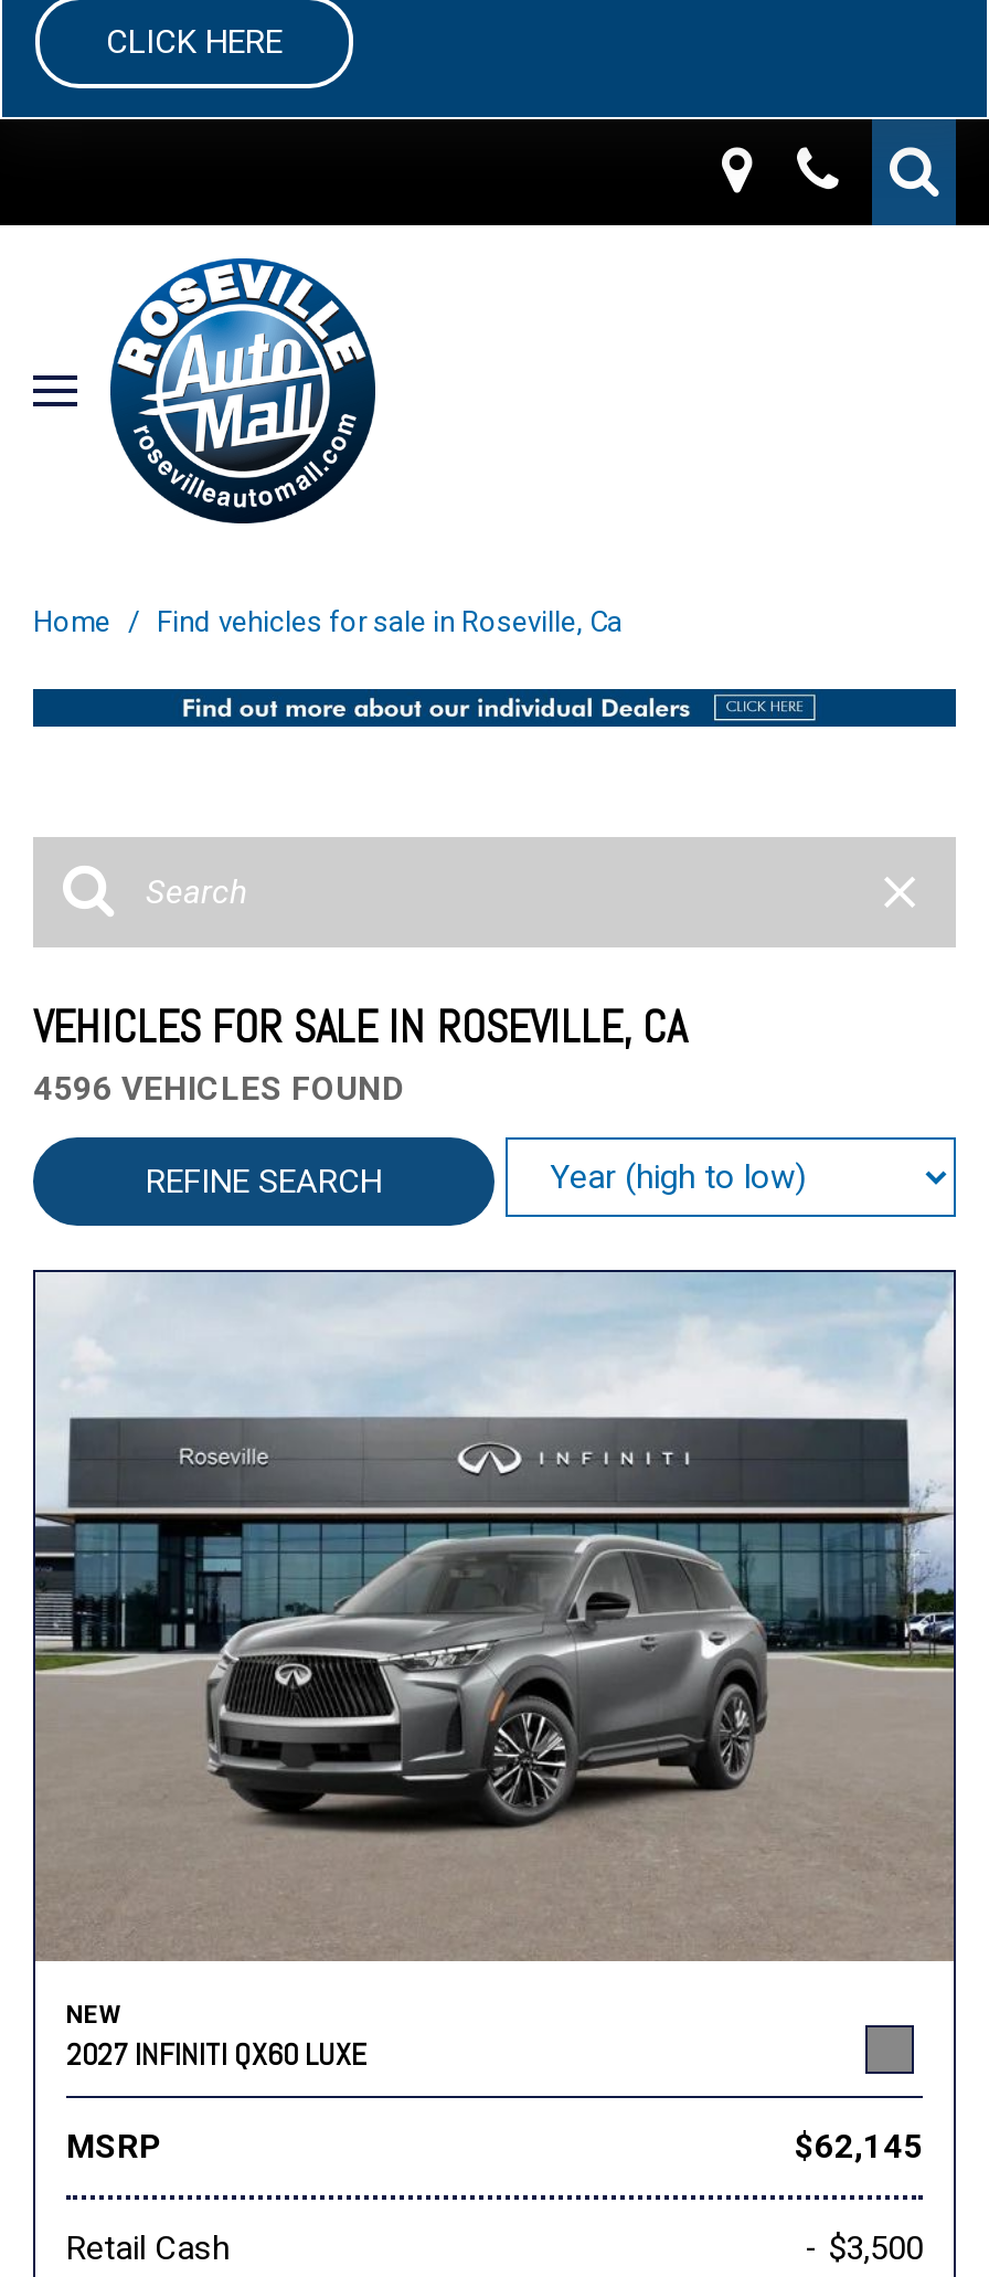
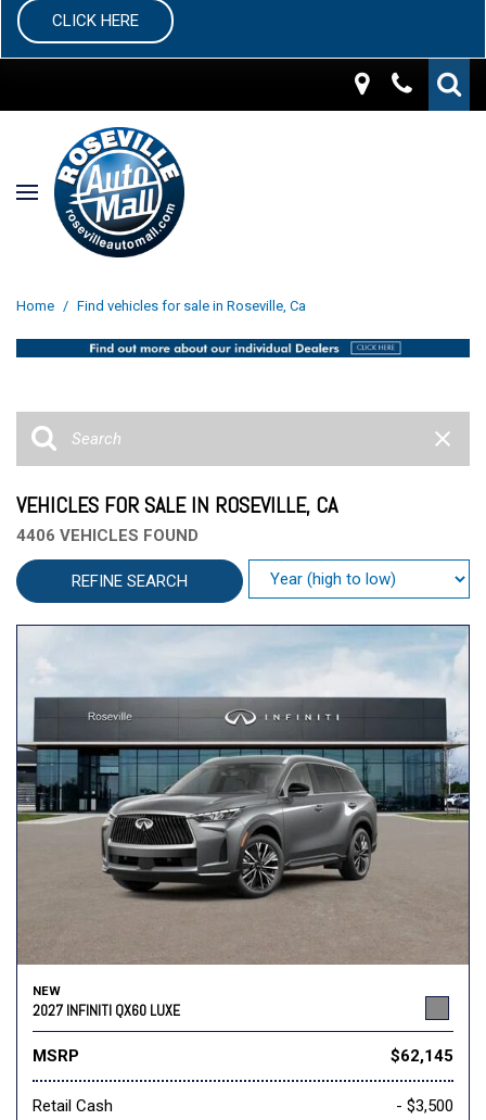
- 4596 VEHICLES FOUND
+ 4406 VEHICLES FOUND
